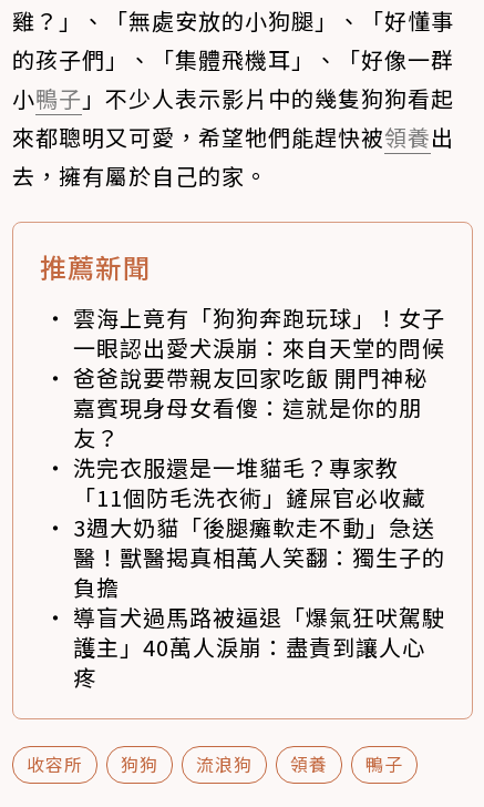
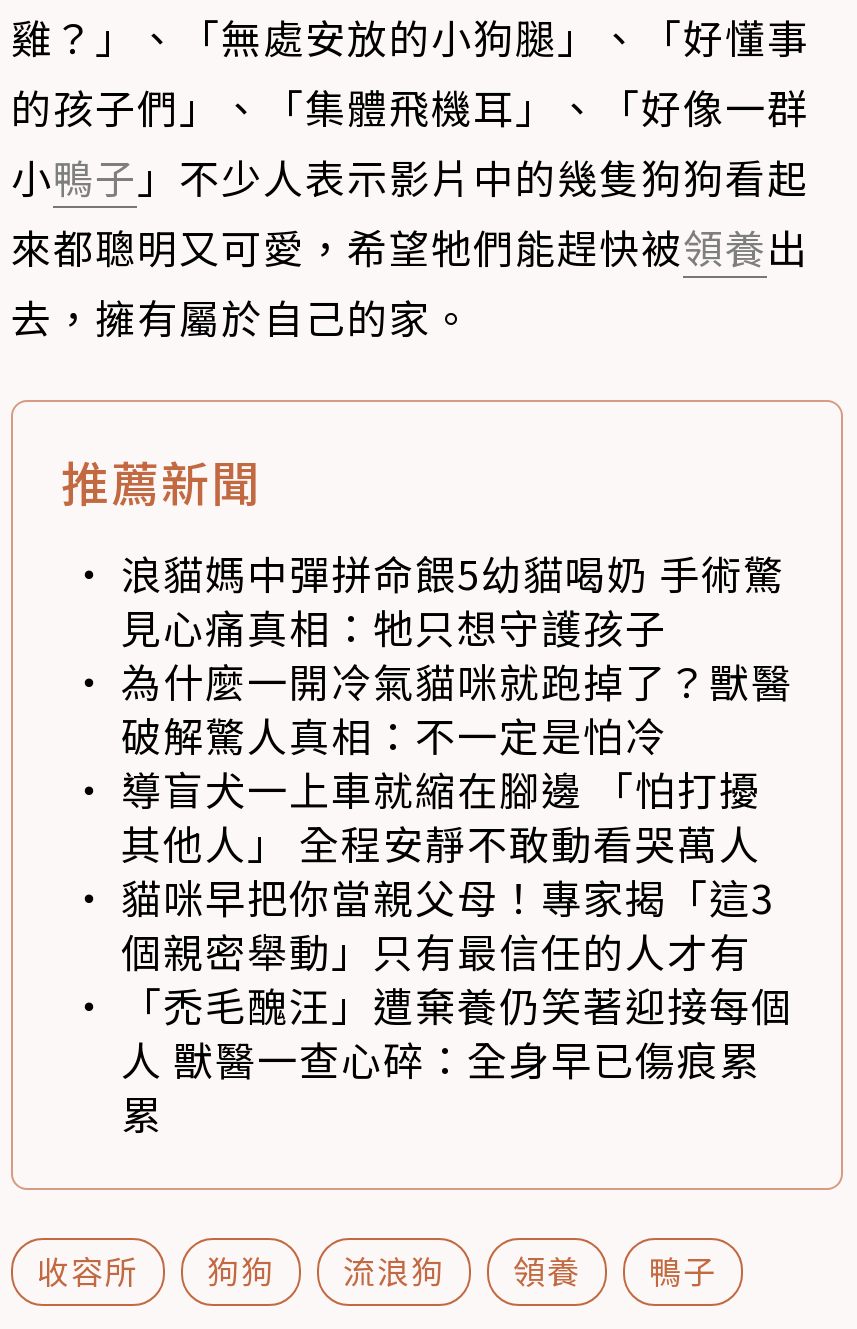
- 雲海上竟有「狗狗奔跑玩球」！女子
- 一眼認出愛犬淚崩：來自天堂的問候
- 爸爸說要帶親友回家吃飯 開門神秘
- 嘉賓現身母女看傻：這就是你的朋
- 友？
- 洗完衣服還是一堆貓毛？專家教
- 「11個防毛洗衣術」鏟屎官必收藏
- 3週大奶貓「後腿癱軟走不動」急送
- 醫！獸醫揭真相萬人笑翻：獨生子的
- 負擔
- 導盲犬過馬路被逼退「爆氣狂吠駕駛
- 護主」40萬人淚崩：盡責到讓人心
- 疼
+ 浪貓媽中彈拼命餵5幼貓喝奶 手術驚
+ 見心痛真相：牠只想守護孩子
+ 為什麼一開冷氣貓咪就跑掉了？獸醫
+ 破解驚人真相：不一定是怕冷
+ 導盲犬一上車就縮在腳邊 「怕打擾
+ 其他人」 全程安靜不敢動看哭萬人
+ 貓咪早把你當親父母！專家揭「這3
+ 個親密舉動」只有最信任的人才有
+ 「禿毛醜汪」遭棄養仍笑著迎接每個
+ 人 獸醫一查心碎：全身早已傷痕累
+ 累
